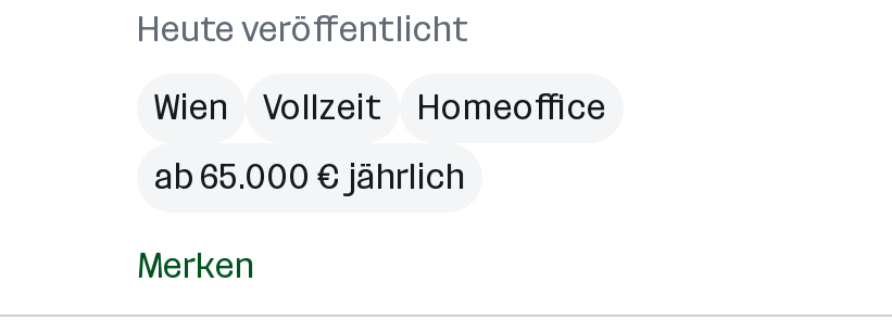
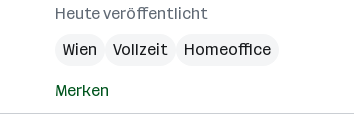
- ab 65.000 € jährlich
